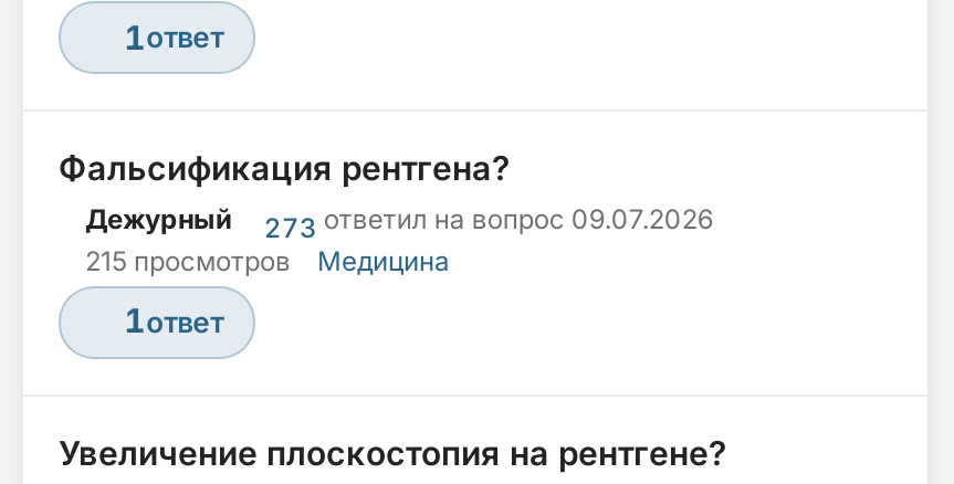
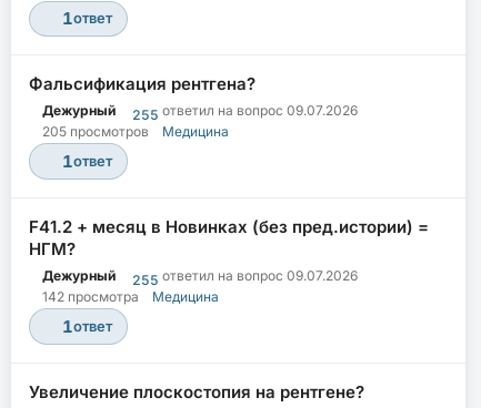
- 273 ответил на вопрос 09.07.2026
- 215 просмотров
+ 255 ответил на вопрос 09.07.2026
+ 205 просмотров
+ Медицина
+ 1ответ
+ F41.2 + месяц в Новинках (без пред.истории) =
+ НГМ?
+ Дежурный
+ 255 ответил на вопрос 09.07.2026
+ 142 просмотра
